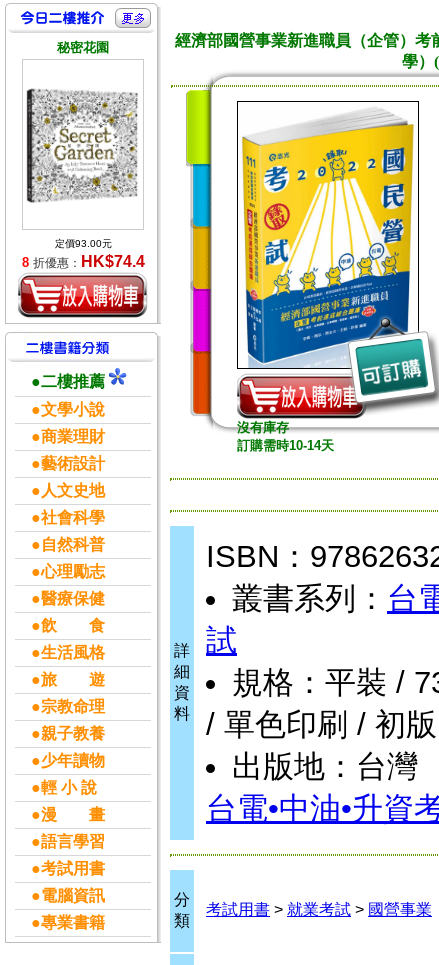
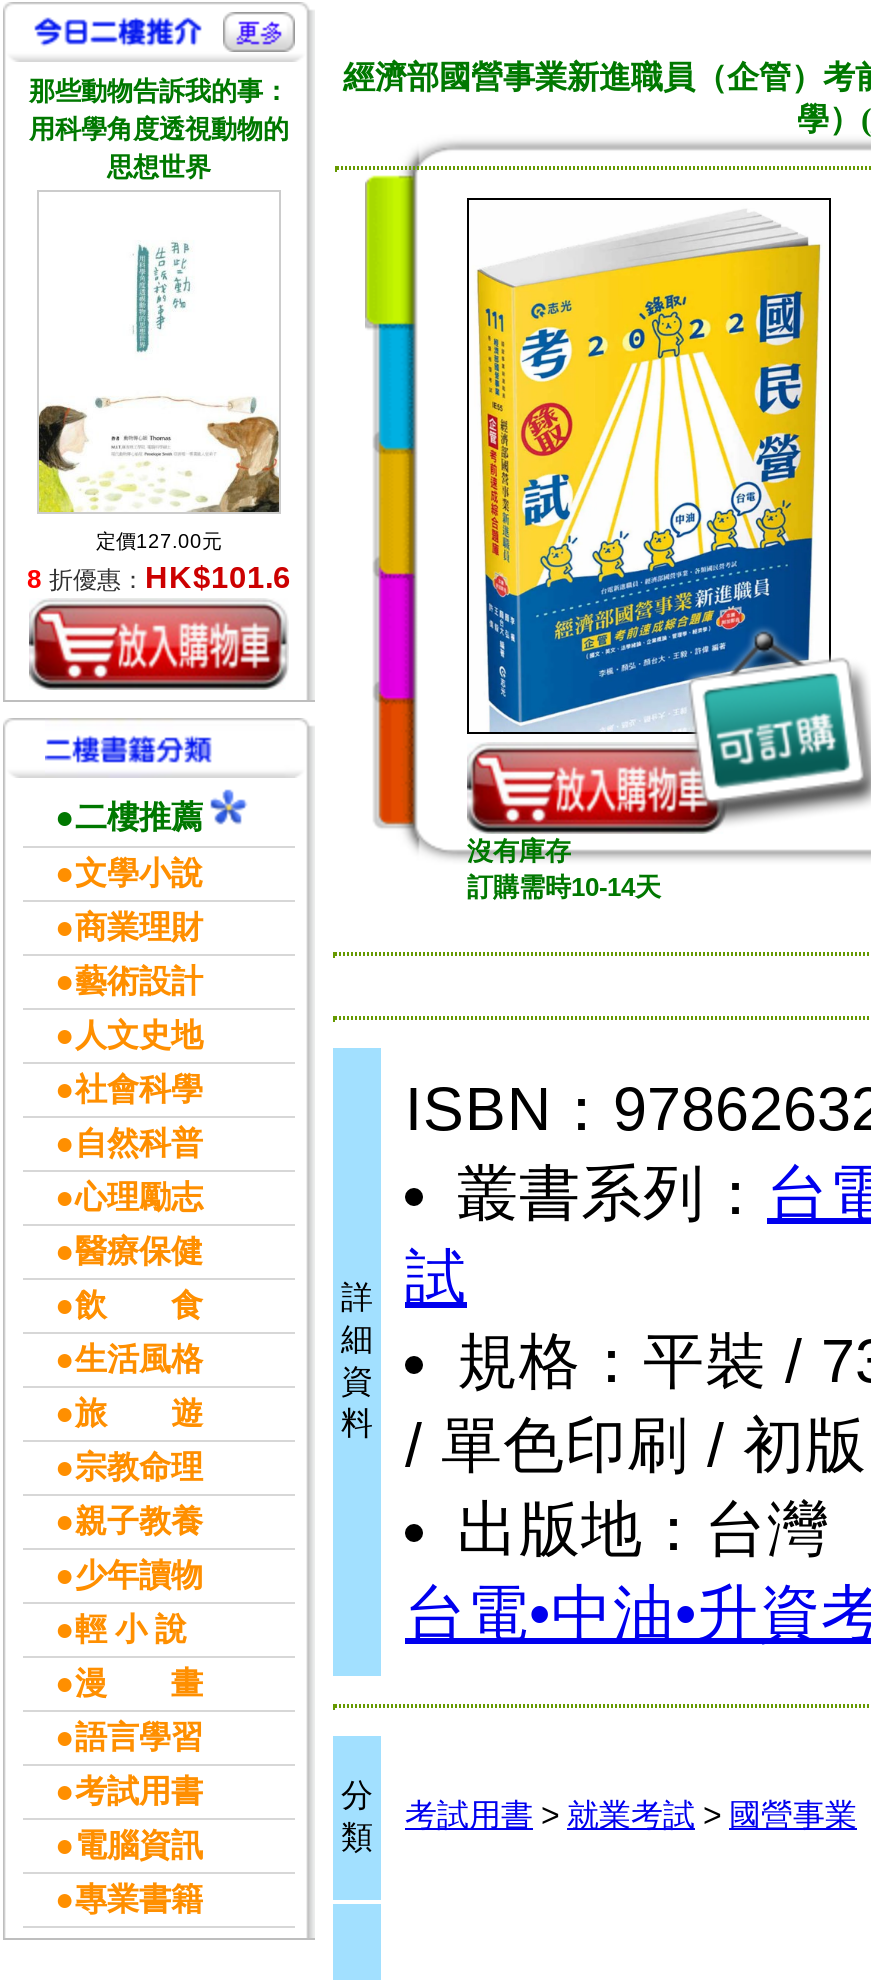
- 秘密花園
+ 那些動物告訴我的事：
+ 用科學角度透視動物的
+ 思想世界

- [image]
- 定價93.00元
- 8折優惠：HK$74.4
+ [image]
+ 定價127.00元
+ 8折優惠：HK$101.6
